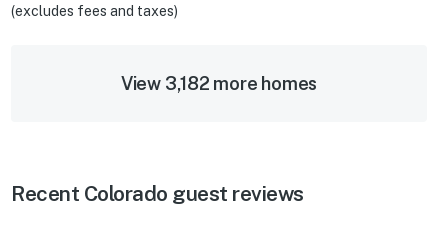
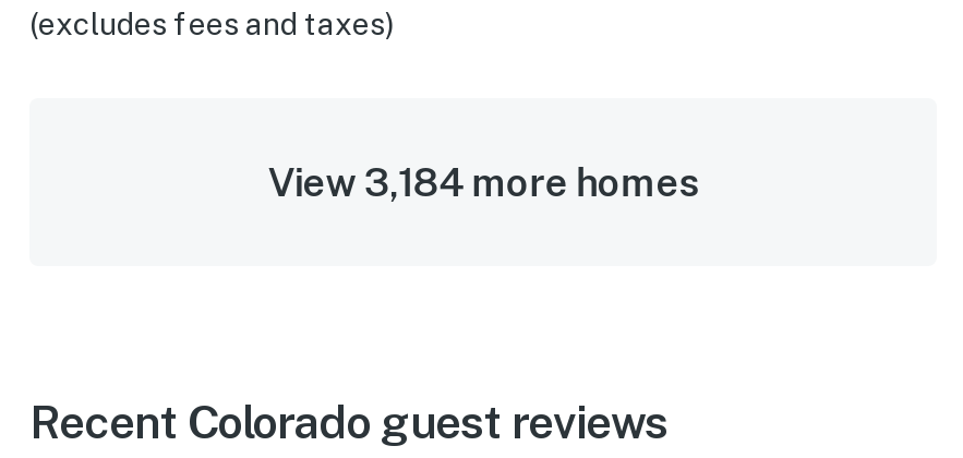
- View 3,182 more homes
+ View 3,184 more homes
